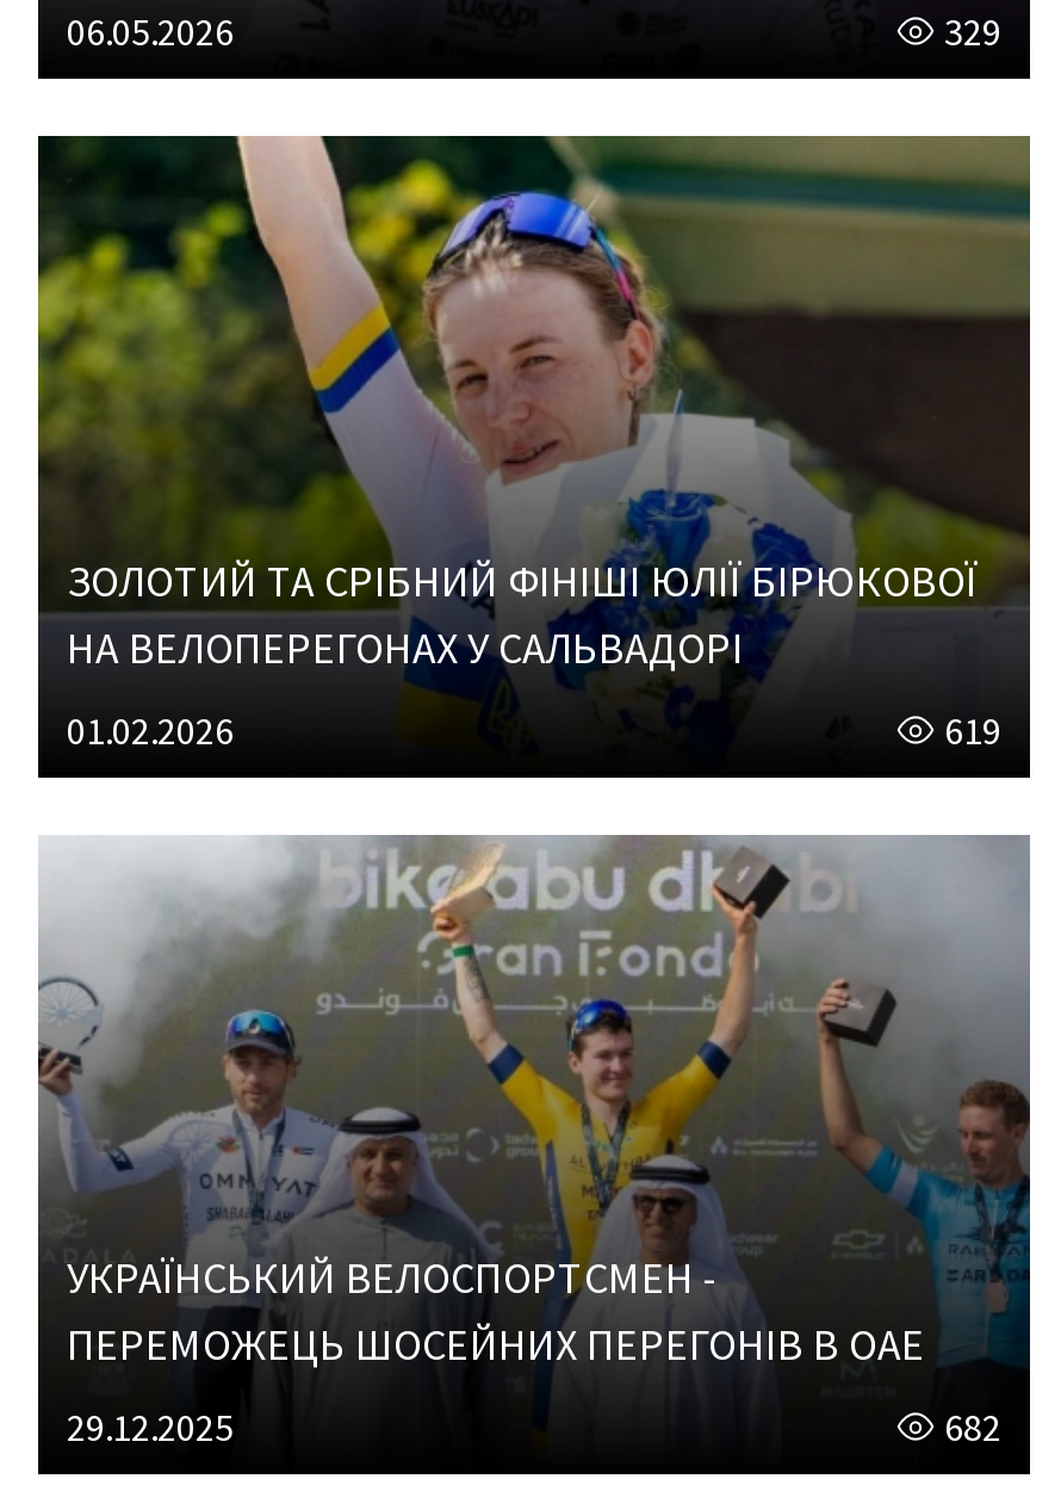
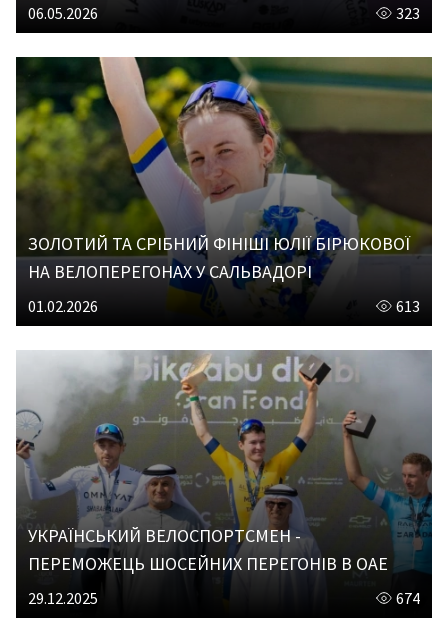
- 329
+ 323

- 619
+ 613

- 682
+ 674
